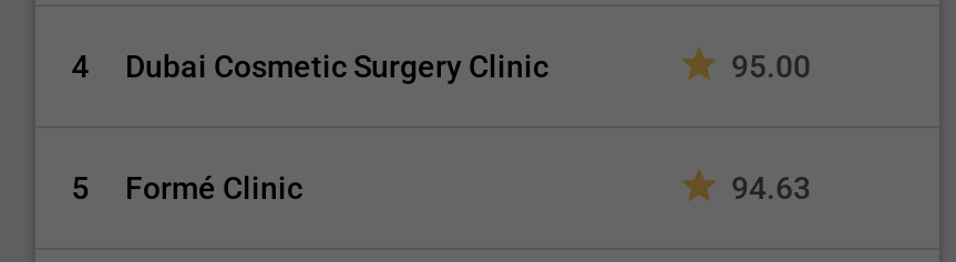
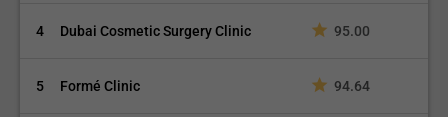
- 94.63
+ 94.64
